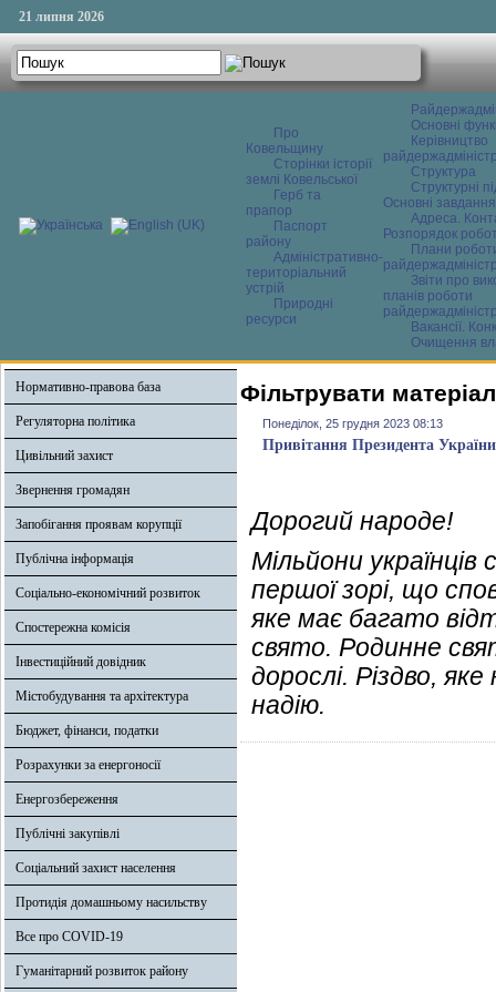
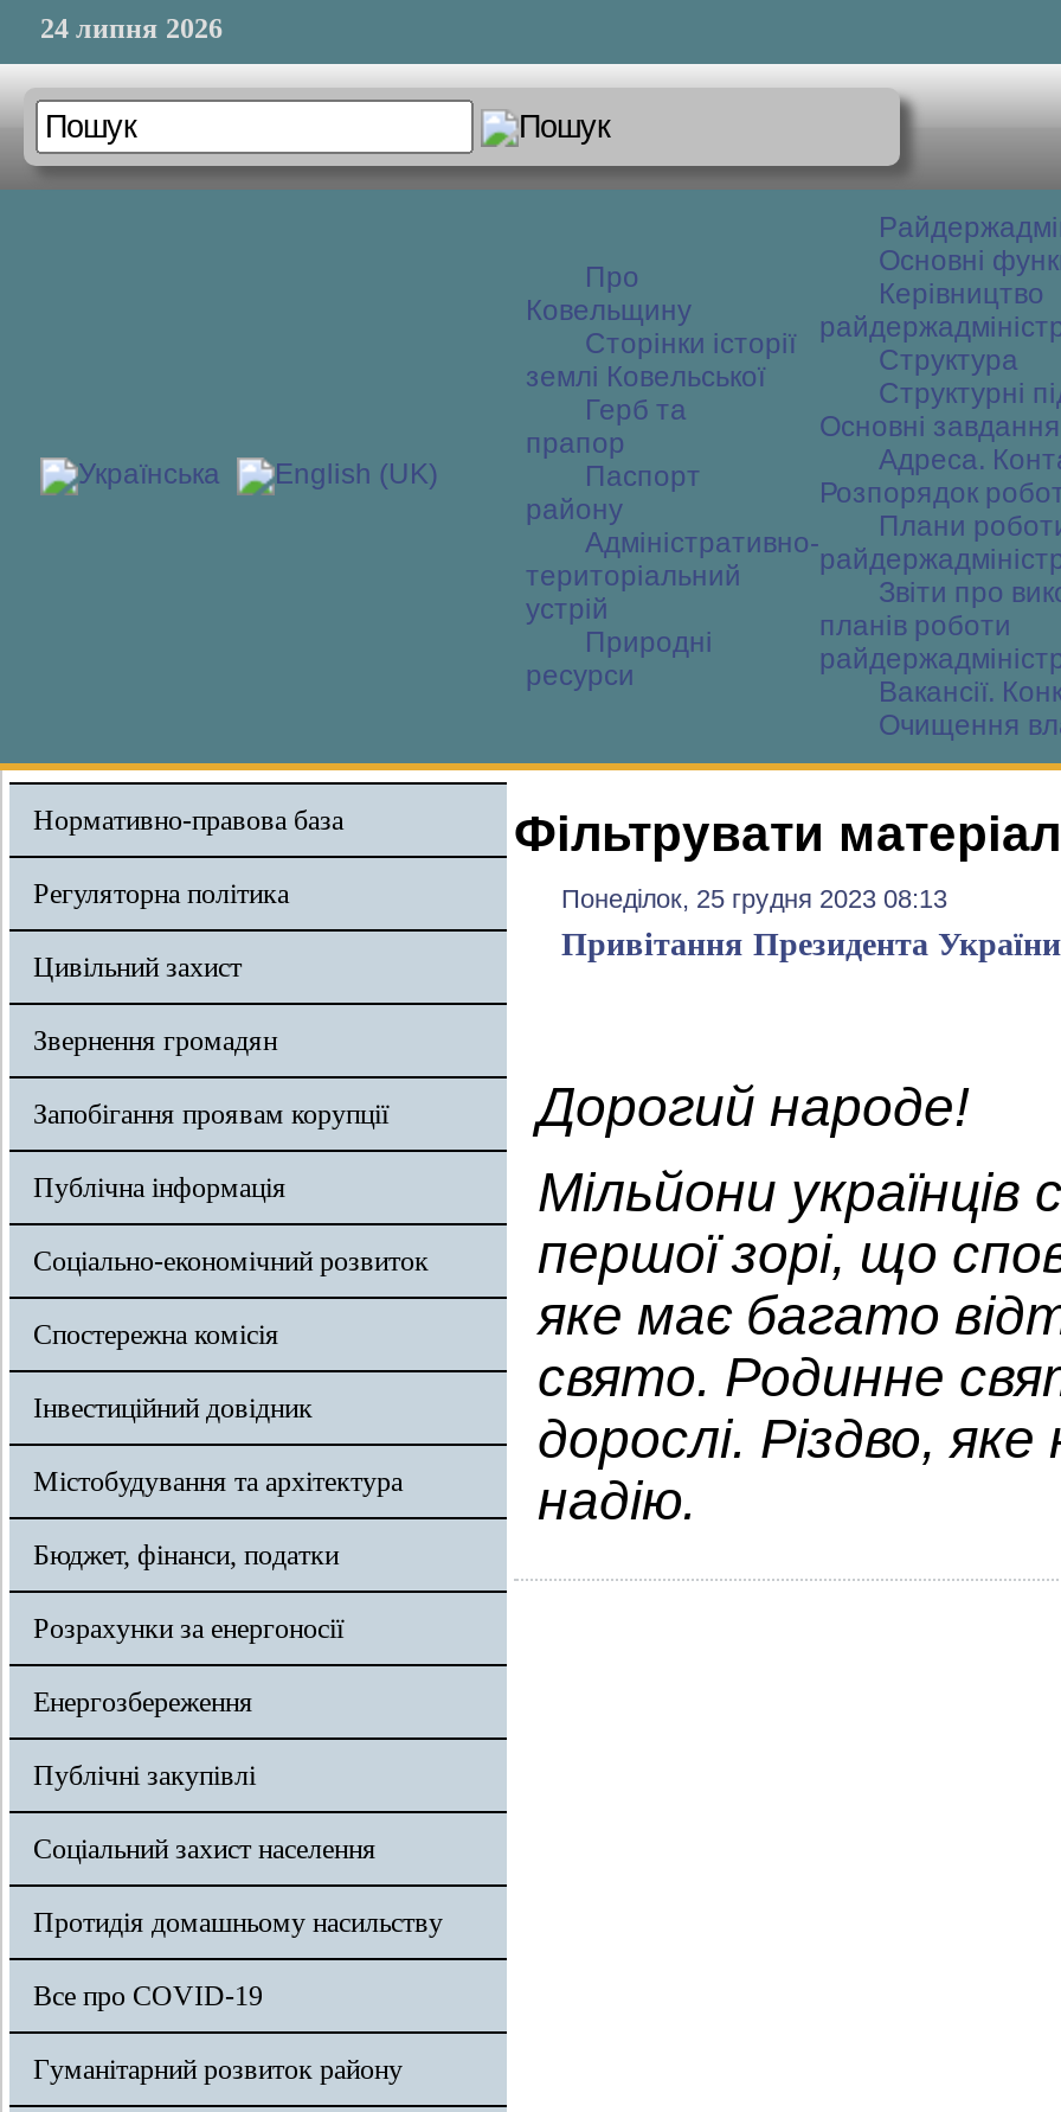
- 21 липня 2026
+ 24 липня 2026
